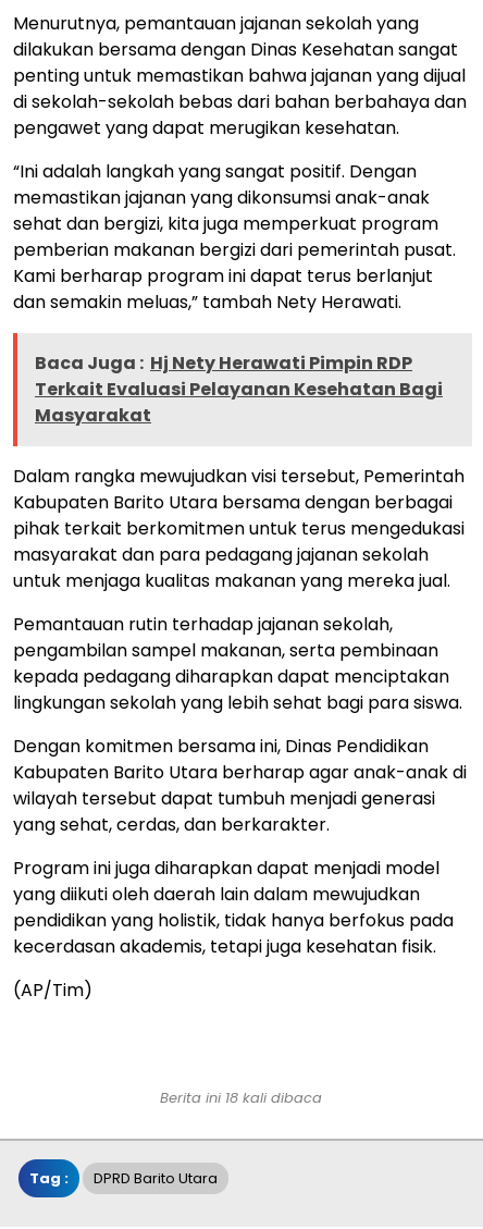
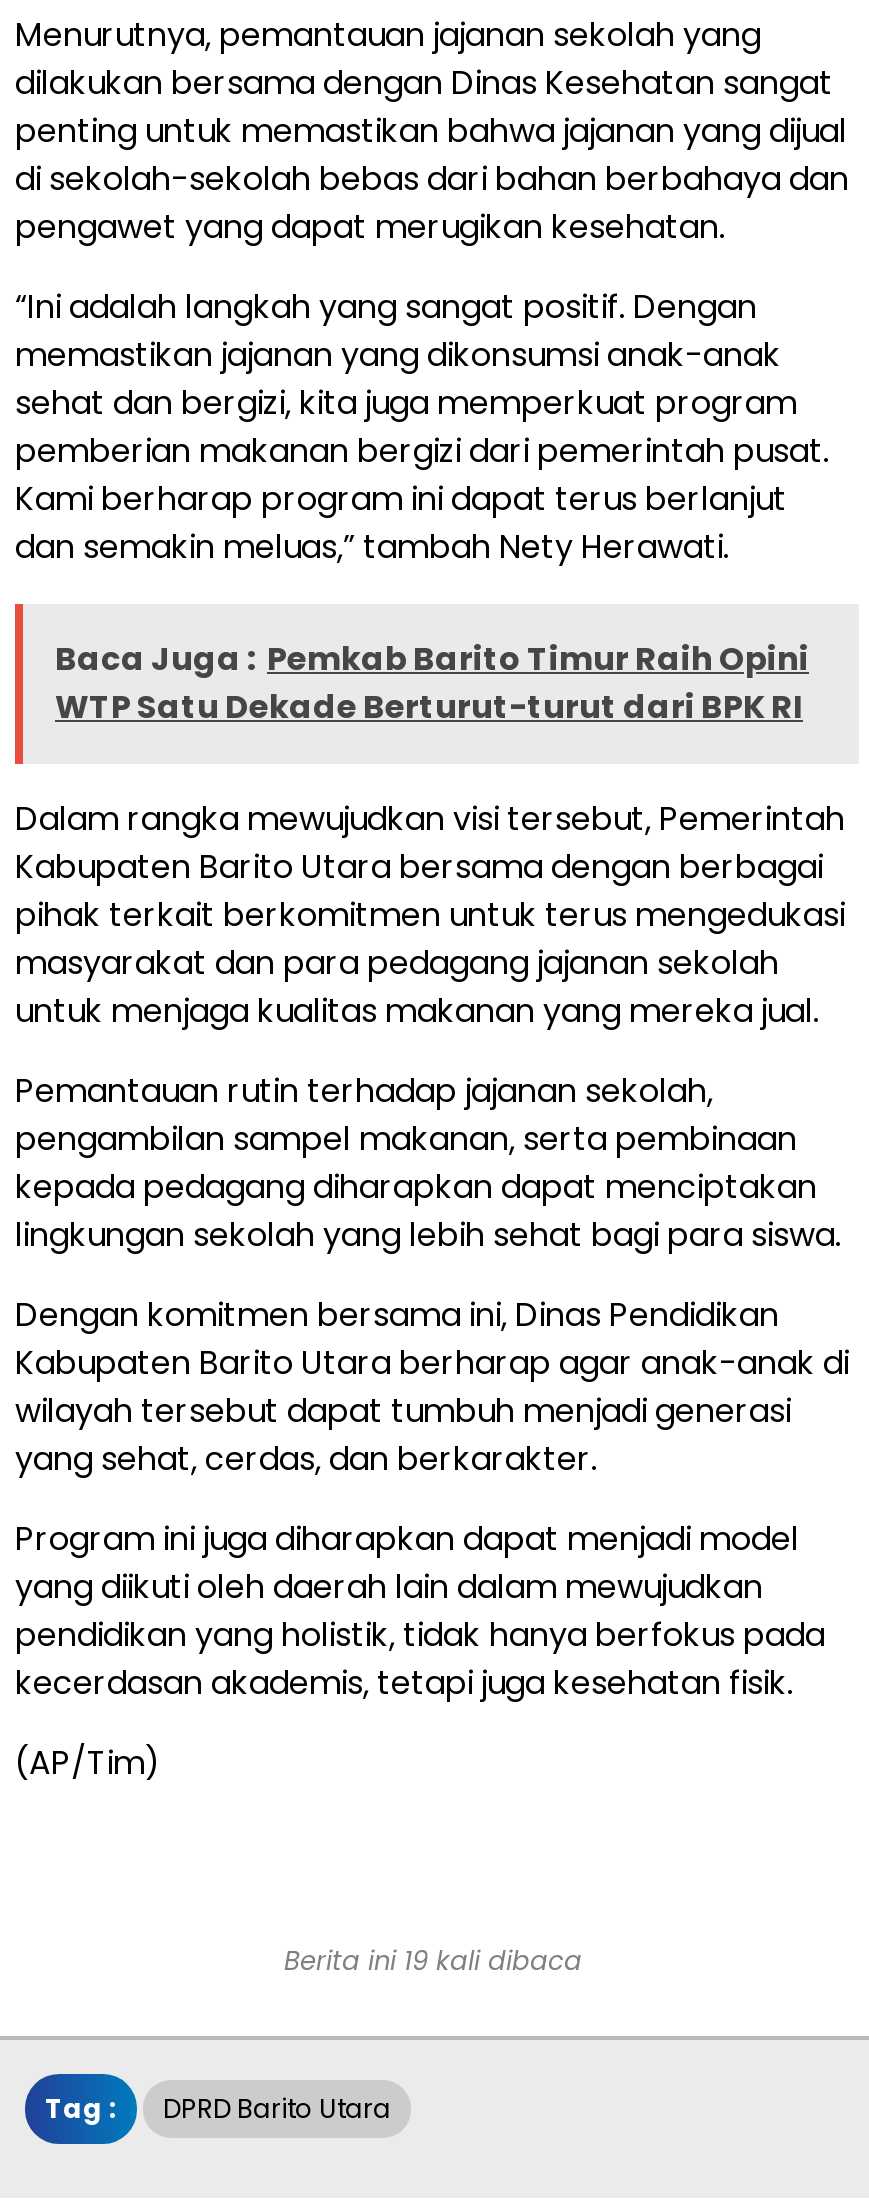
- Baca Juga : Hj Nety Herawati Pimpin RDP
- Terkait Evaluasi Pelayanan Kesehatan Bagi
- Masyarakat
+ Baca Juga : Pemkab Barito Timur Raih Opini
+ WTP Satu Dekade Berturut-turut dari BPK RI

- Berita ini 18 kali dibaca
+ Berita ini 19 kali dibaca
